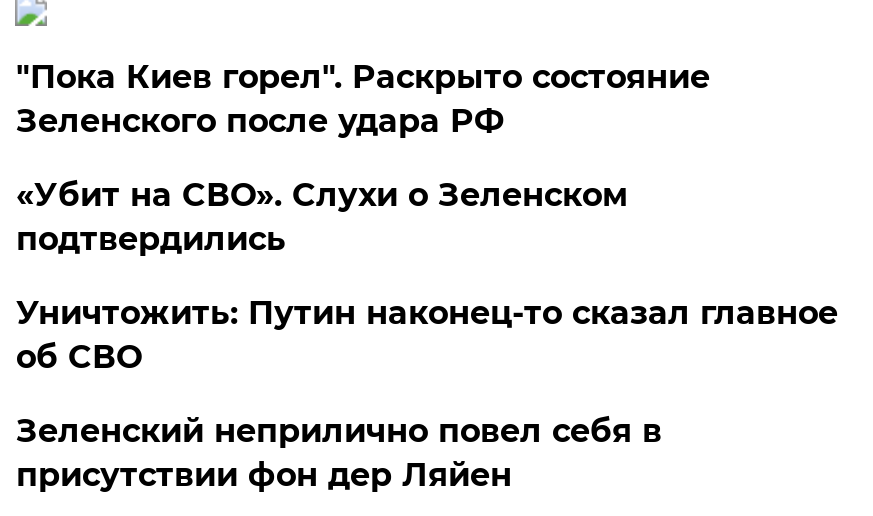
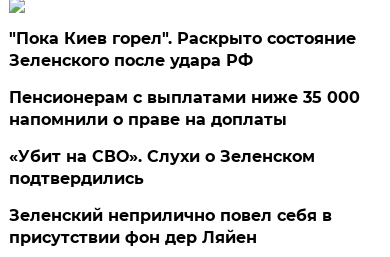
+ Пенсионерам с выплатами ниже 35 000
+ напомнили о праве на доплаты

moved down: «Убит на СВО». Слухи о Зеленском | подтвердились

- Уничтожить: Путин наконец-то сказал главное
- об СВО
